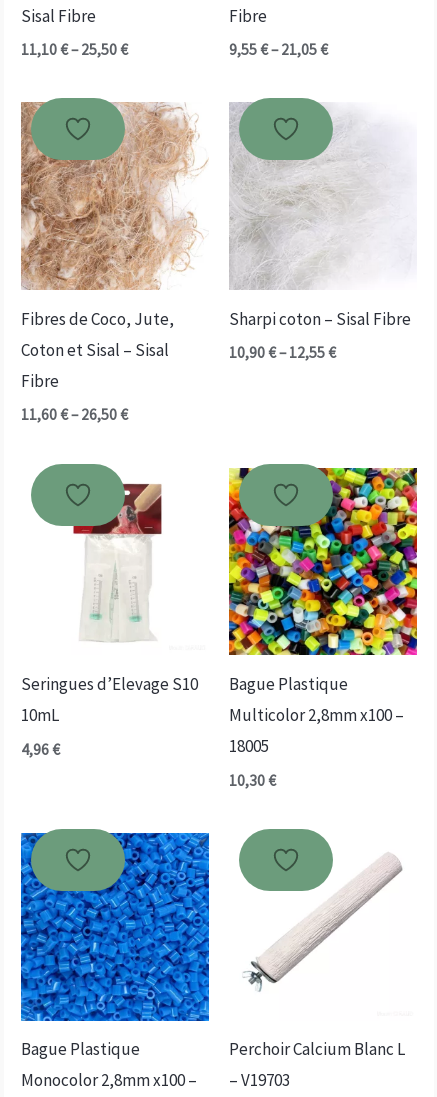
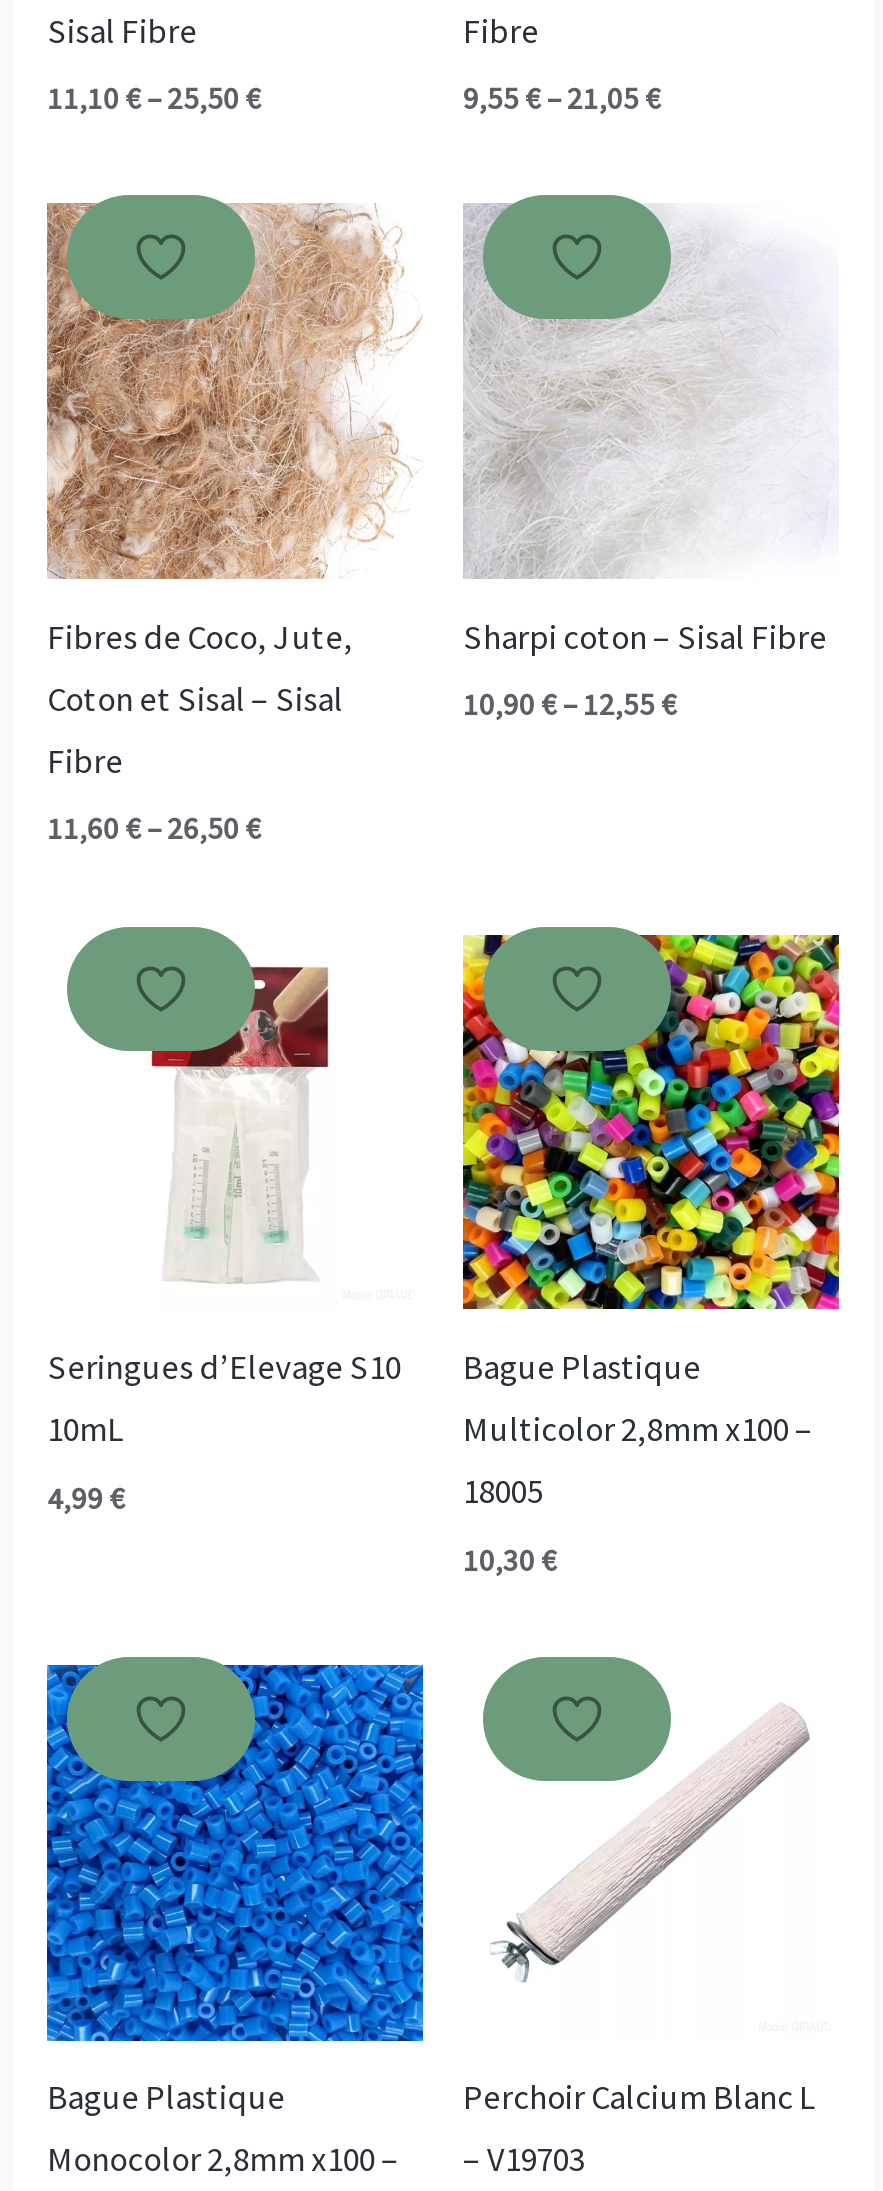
- 4,96 €
+ 4,99 €
